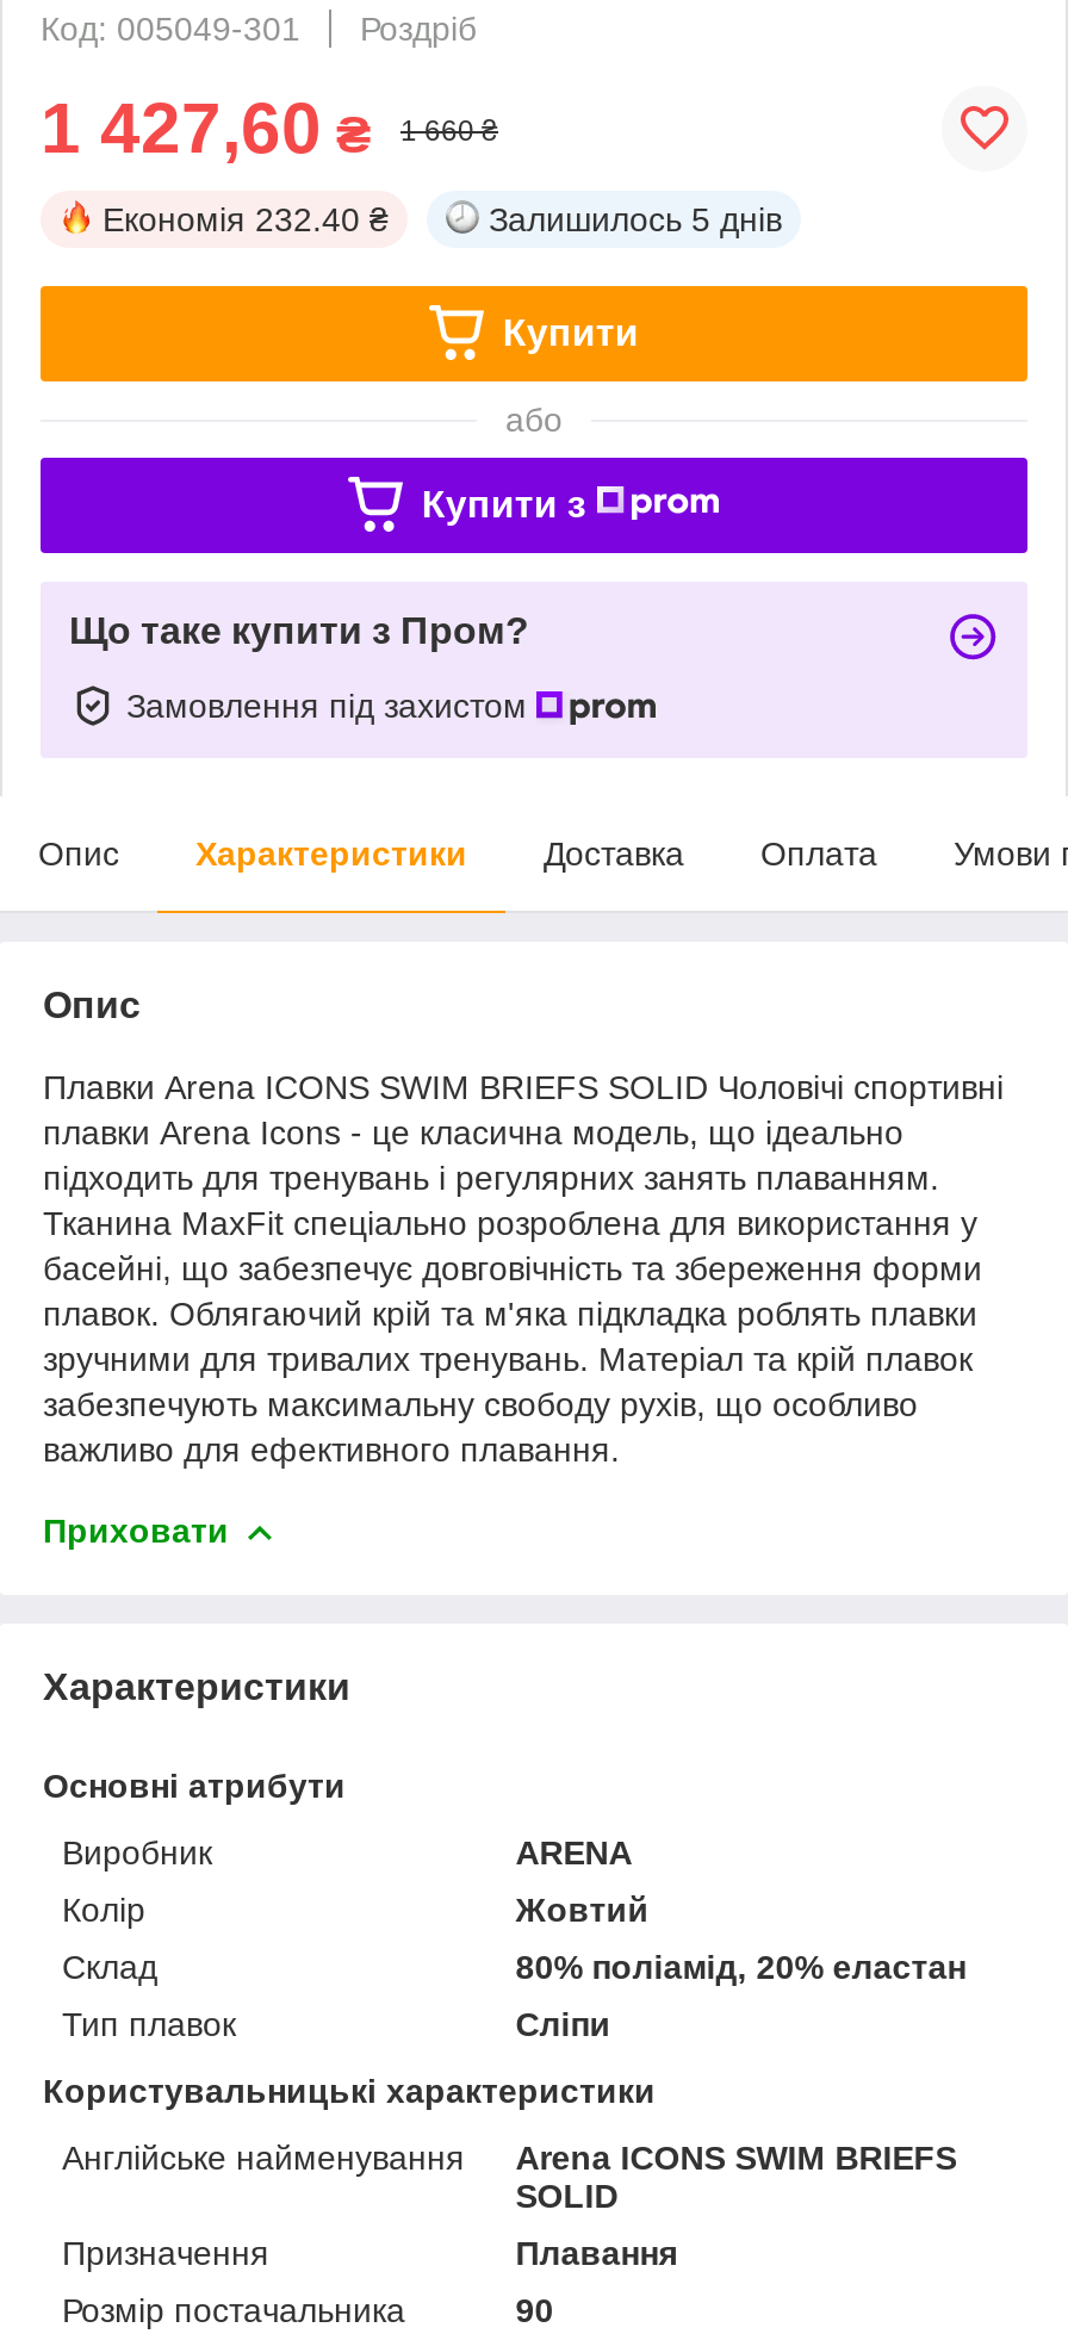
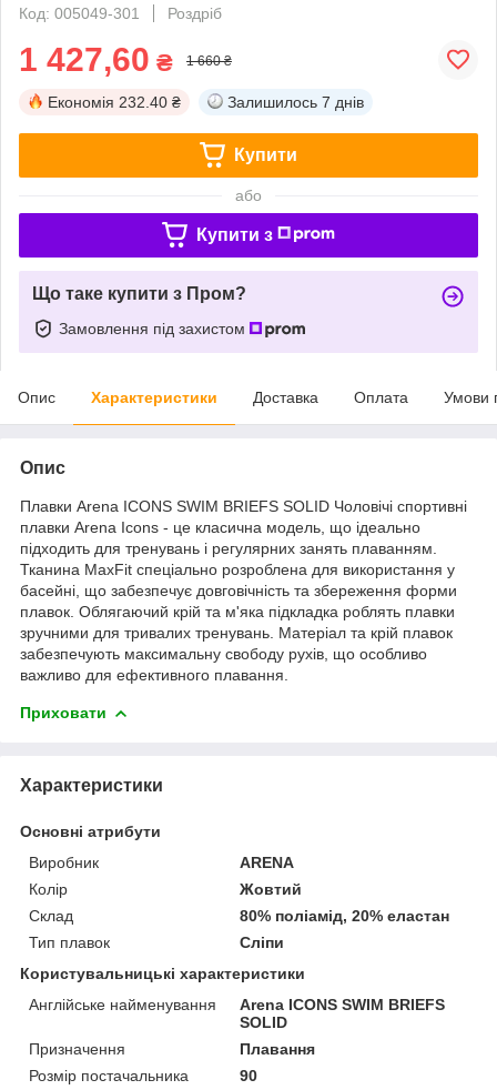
- Залишилось 5 днів
+ Залишилось 7 днів
